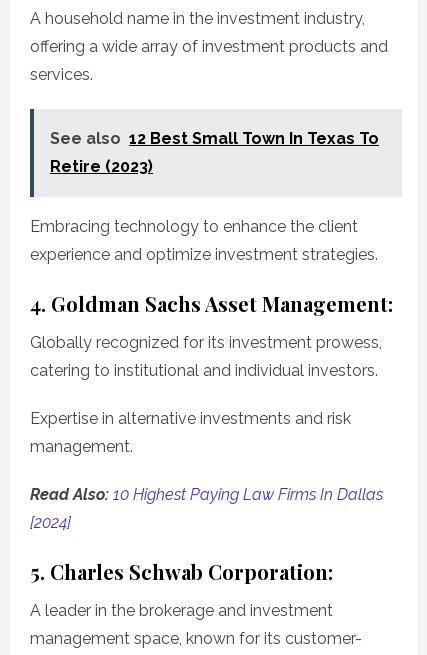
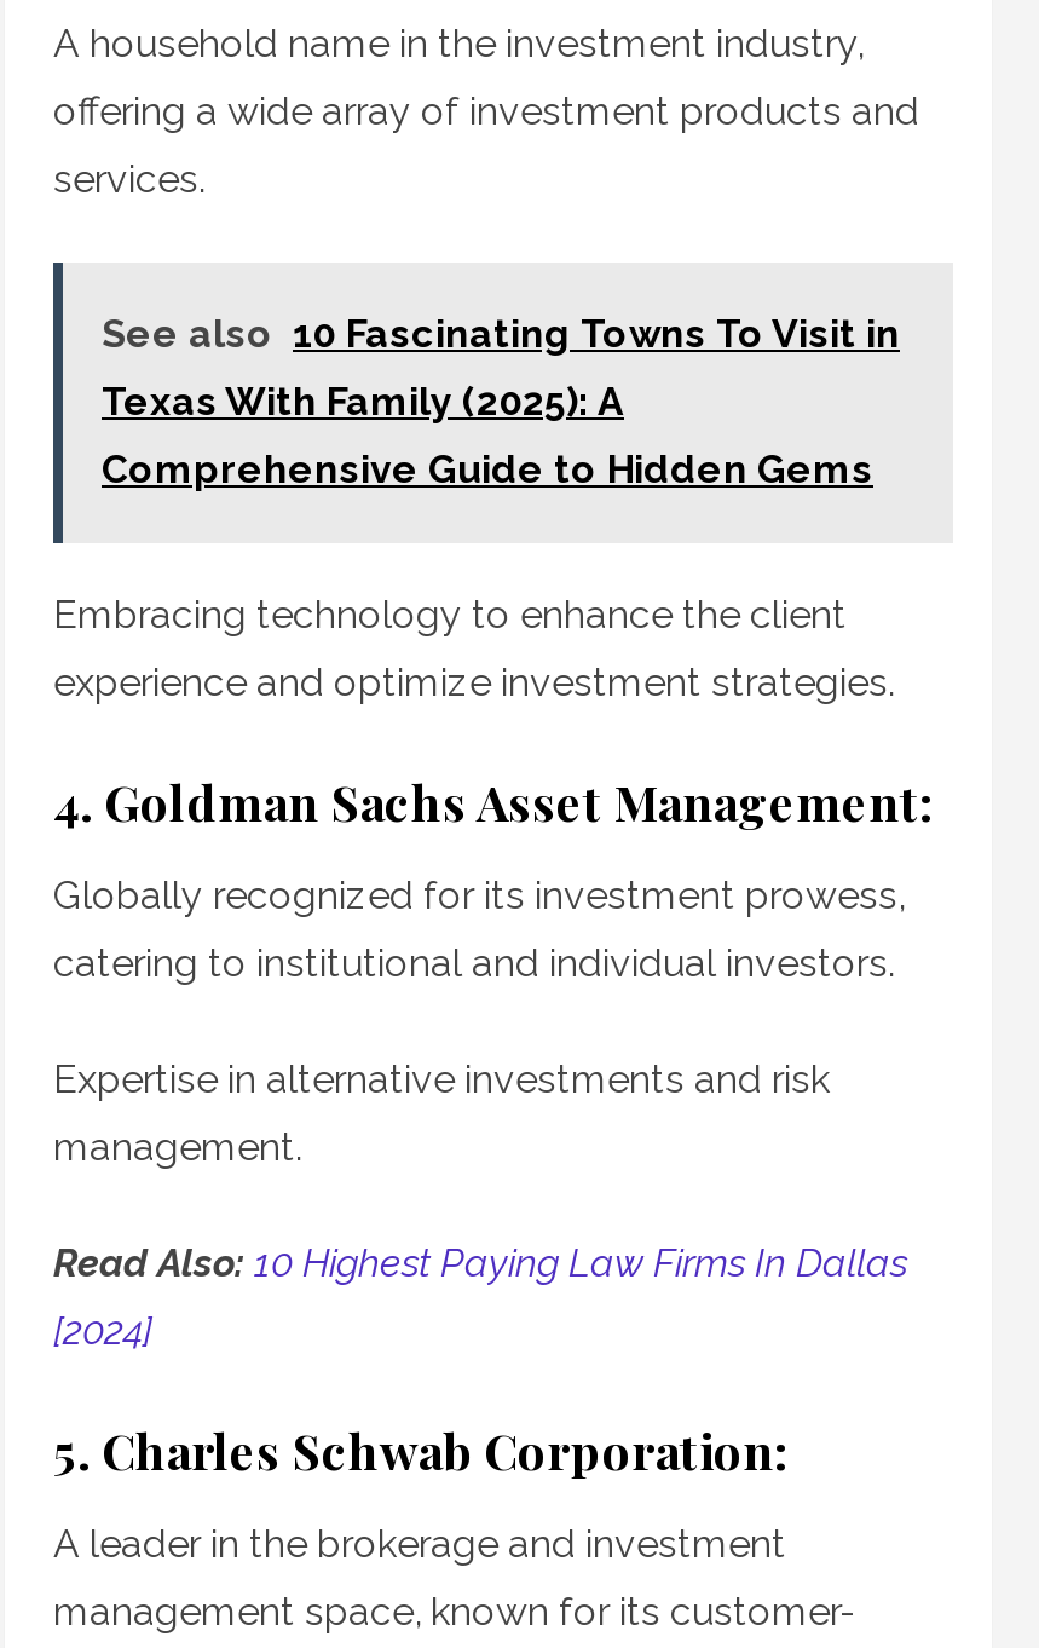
- See also 12 Best Small Town In Texas To
- Retire (2023)
+ See also 10 Fascinating Towns To Visit in
+ Texas With Family (2025): A
+ Comprehensive Guide to Hidden Gems
